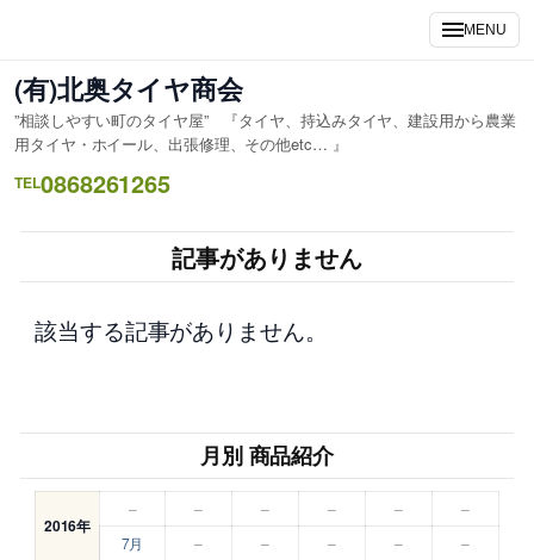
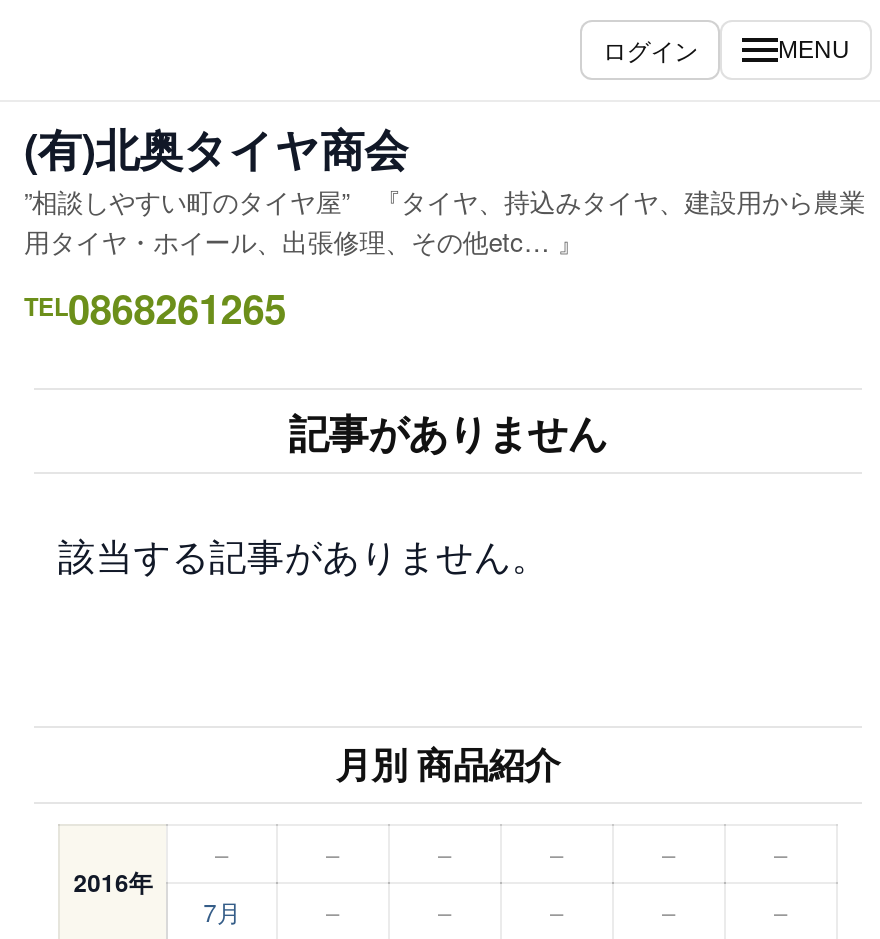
+ ログイン
